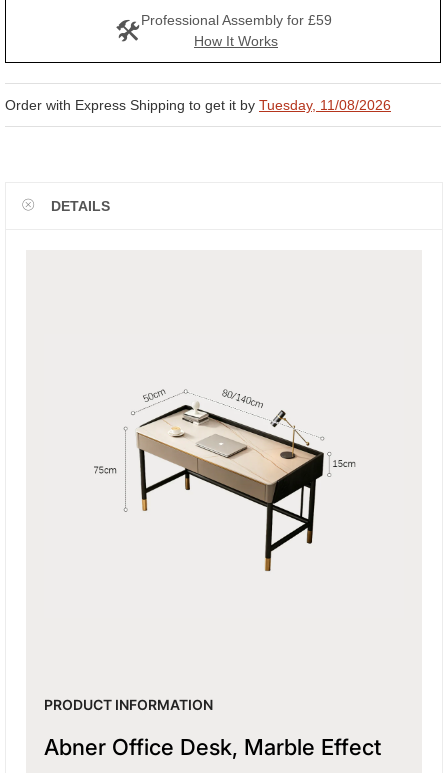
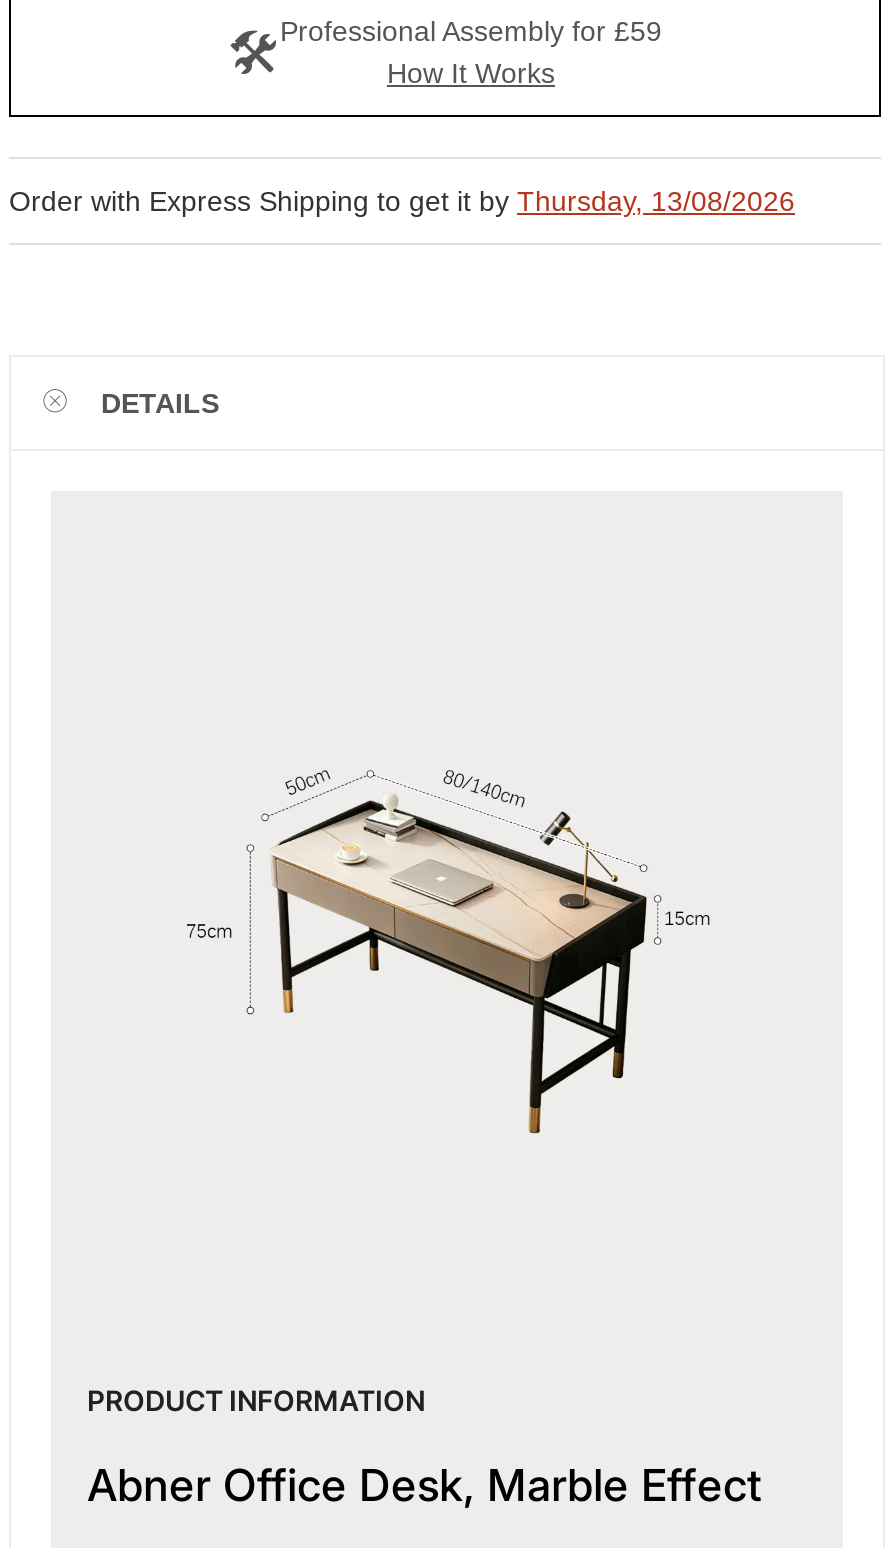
- Order with Express Shipping to get it by Tuesday, 11/08/2026
+ Order with Express Shipping to get it by Thursday, 13/08/2026
